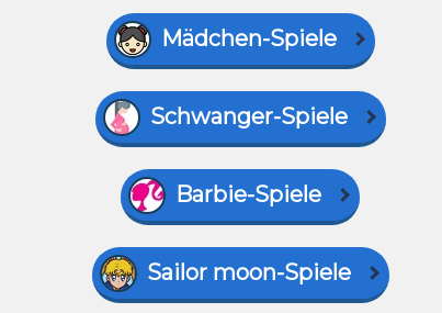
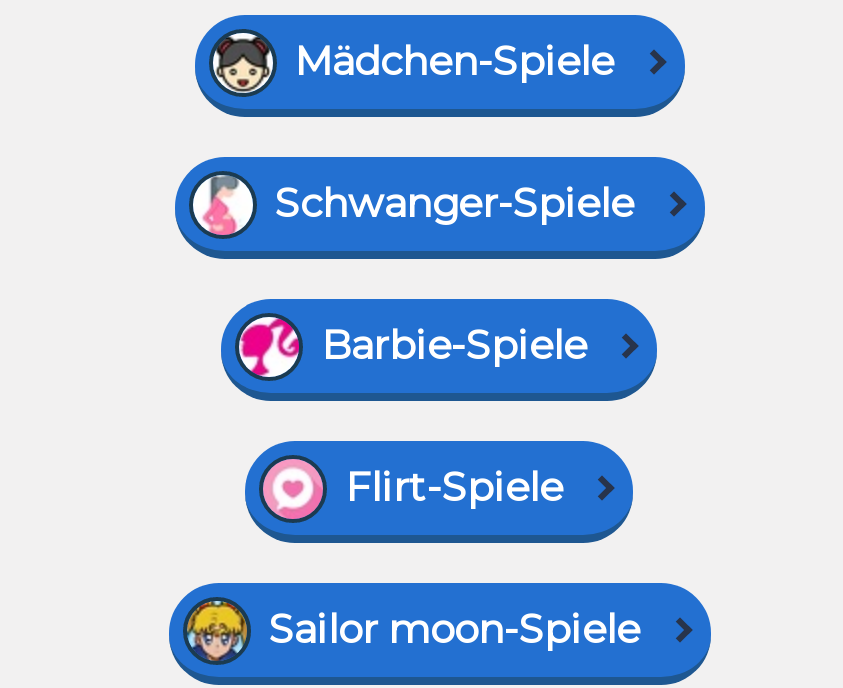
+ [image]
+ Flirt-Spiele

+ [image]
